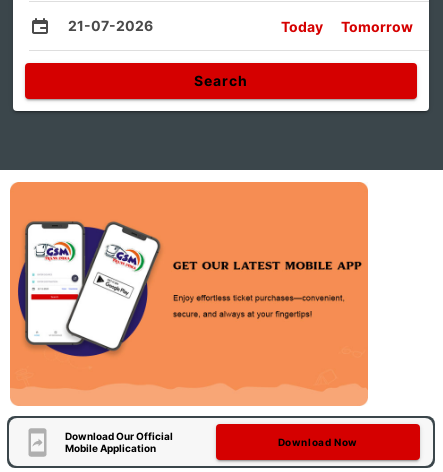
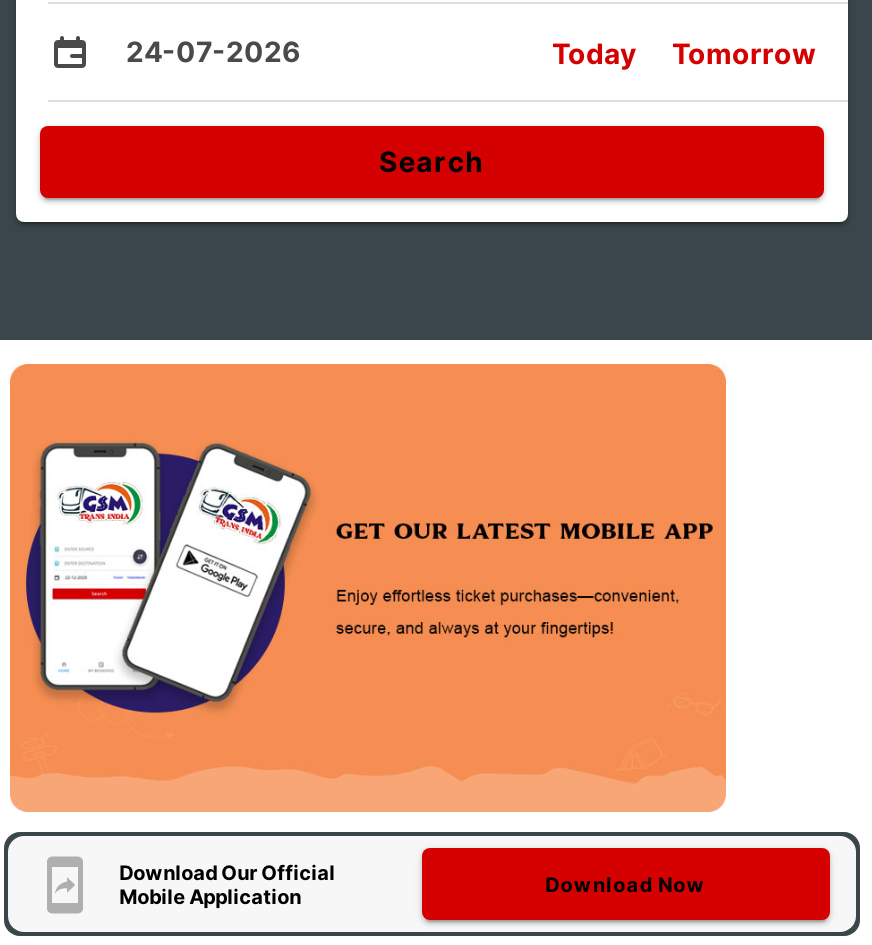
- 21-07-2026
+ 24-07-2026
